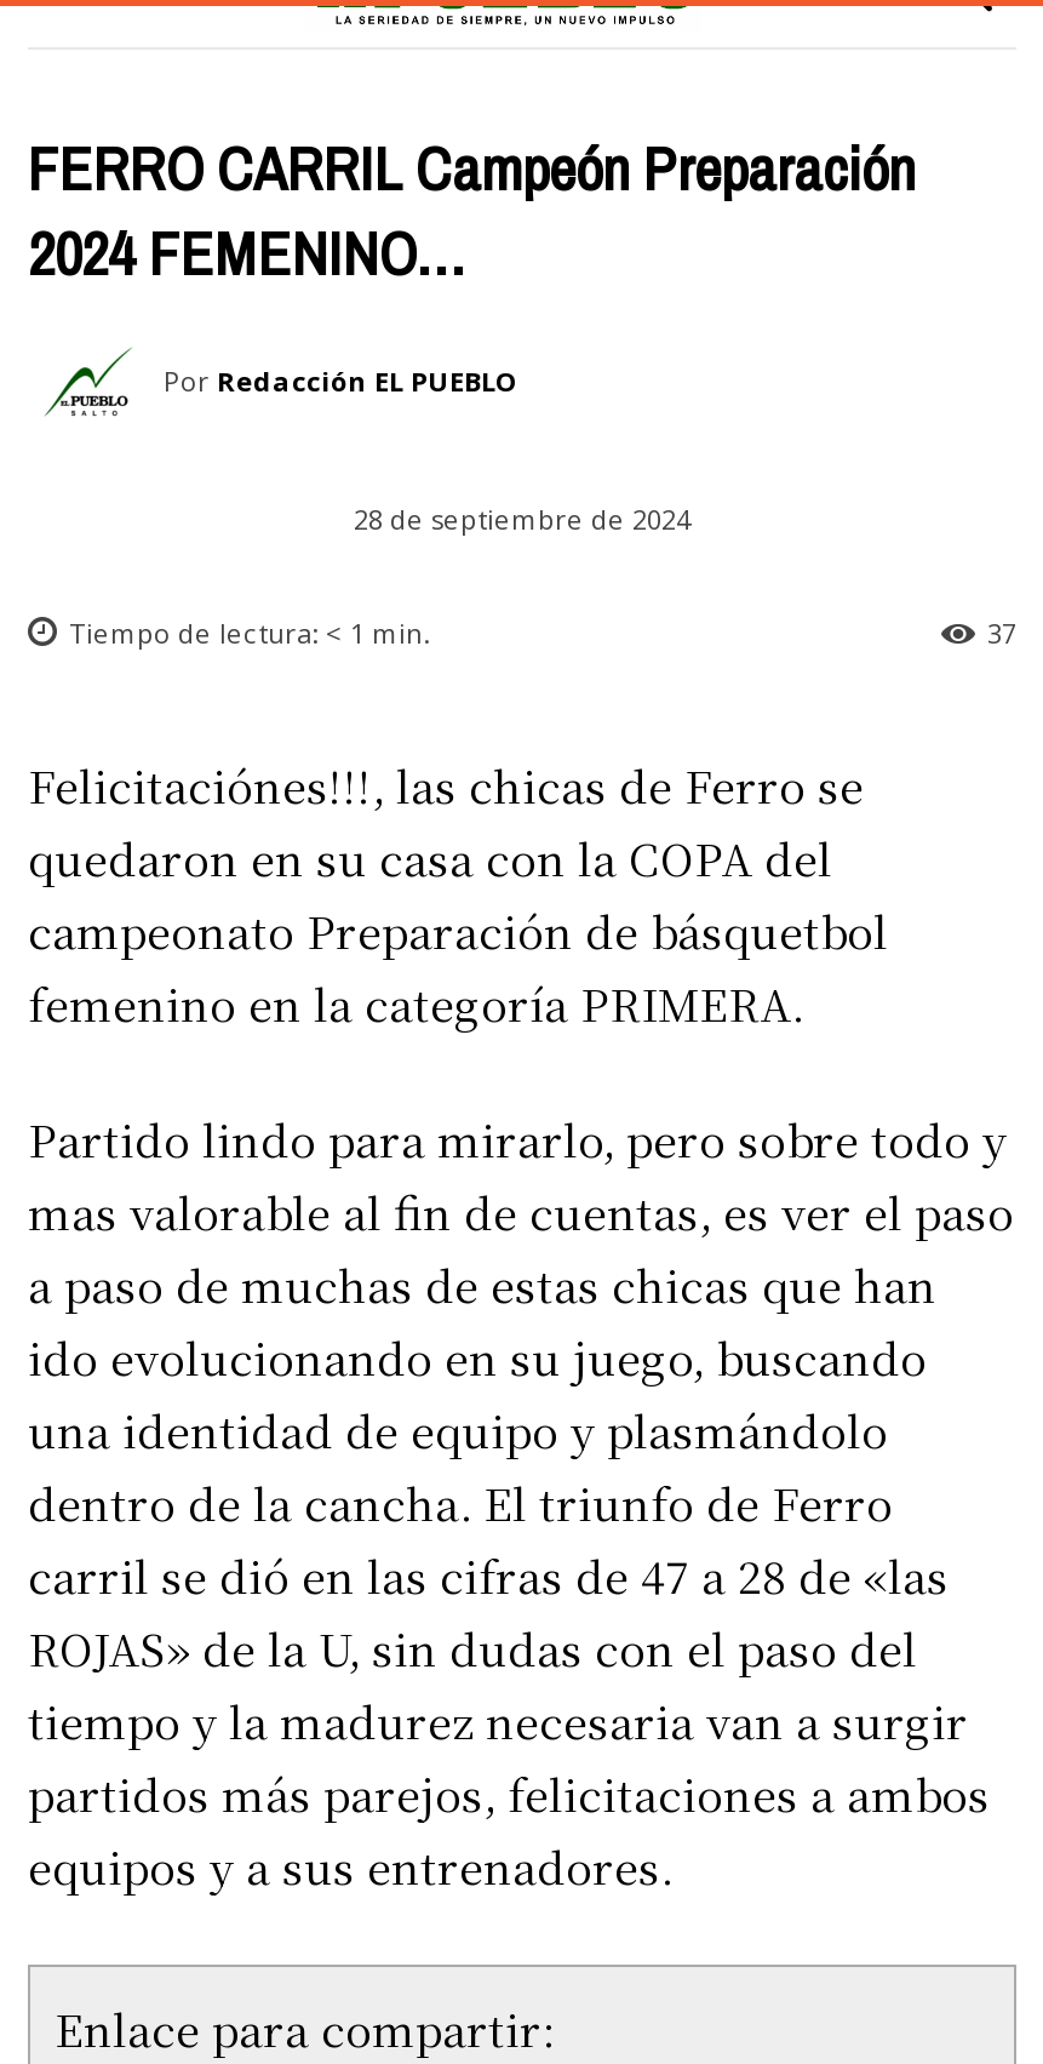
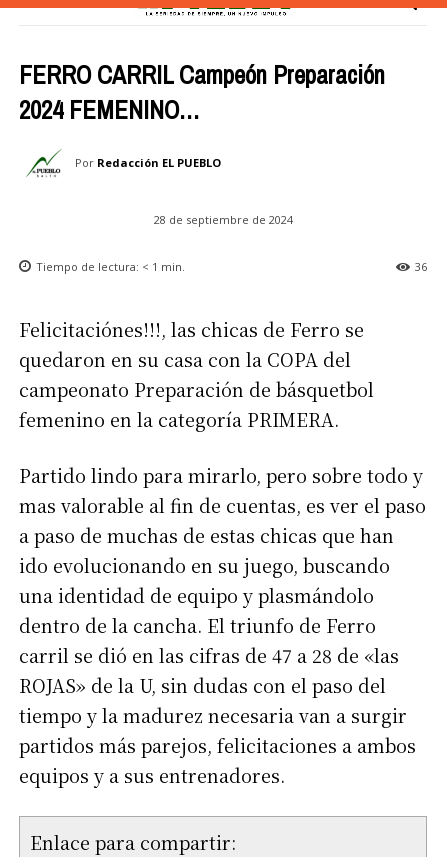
- 37
+ 36
